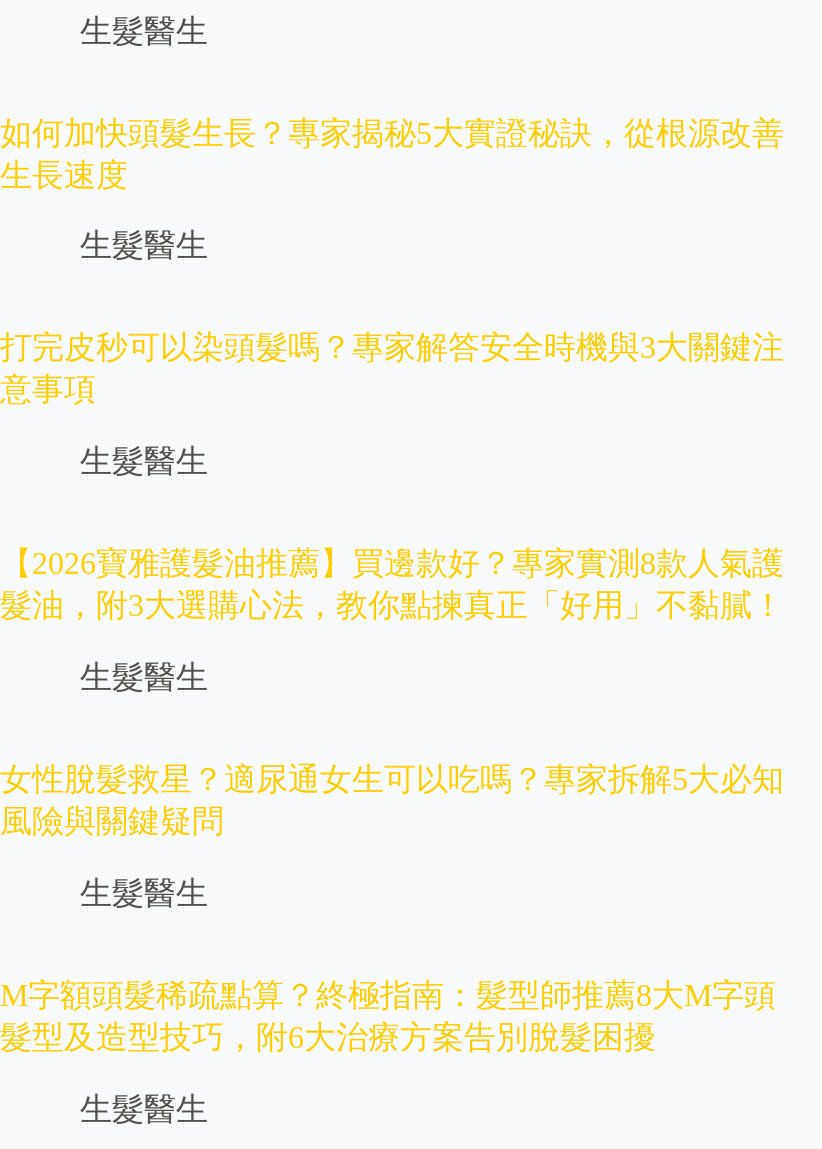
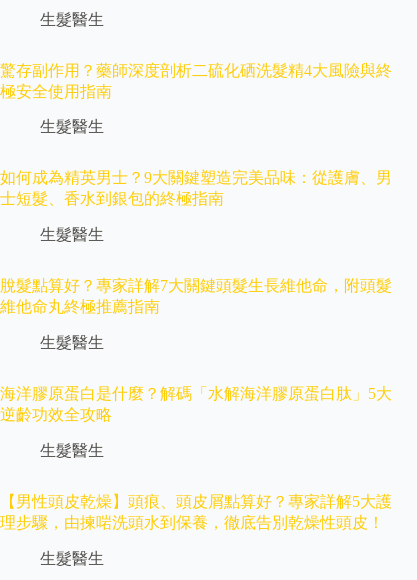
- 如何加快頭髮生長？專家揭秘5大實證秘訣，從根源改善
- 生長速度
+ 驚存副作用？藥師深度剖析二硫化硒洗髮精4大風險與終
+ 極安全使用指南

- 打完皮秒可以染頭髮嗎？專家解答安全時機與3大關鍵注
- 意事項
+ 如何成為精英男士？9大關鍵塑造完美品味：從護膚、男
+ 士短髮、香水到銀包的終極指南

- 【2026寶雅護髮油推薦】買邊款好？專家實測8款人氣護
- 髮油，附3大選購心法，教你點揀真正「好用」不黏膩！
+ 脫髮點算好？專家詳解7大關鍵頭髮生長維他命，附頭髮
+ 維他命丸終極推薦指南

- 女性脫髮救星？適尿通女生可以吃嗎？專家拆解5大必知
- 風險與關鍵疑問
+ 海洋膠原蛋白是什麼？解碼「水解海洋膠原蛋白肽」5大
+ 逆齡功效全攻略

- M字額頭髮稀疏點算？終極指南：髮型師推薦8大M字頭
- 髮型及造型技巧，附6大治療方案告別脫髮困擾
+ 【男性頭皮乾燥】頭痕、頭皮屑點算好？專家詳解5大護
+ 理步驟，由揀啱洗頭水到保養，徹底告別乾燥性頭皮！
